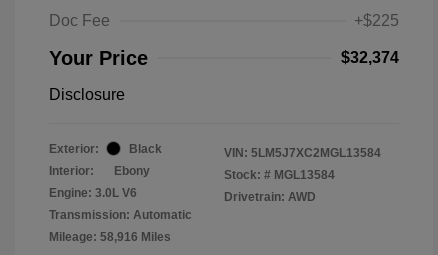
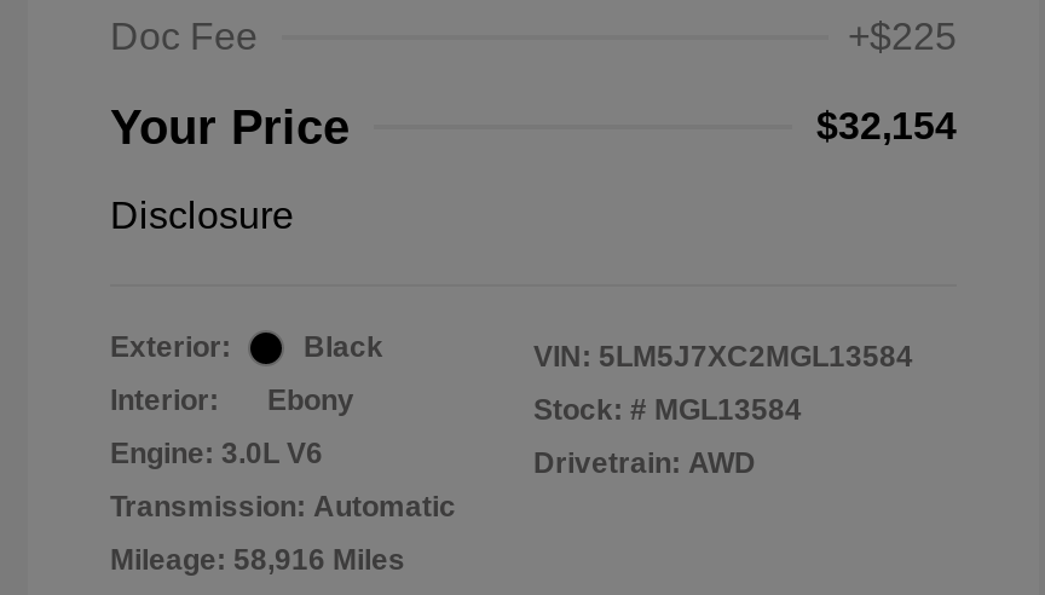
- $32,374
+ $32,154
